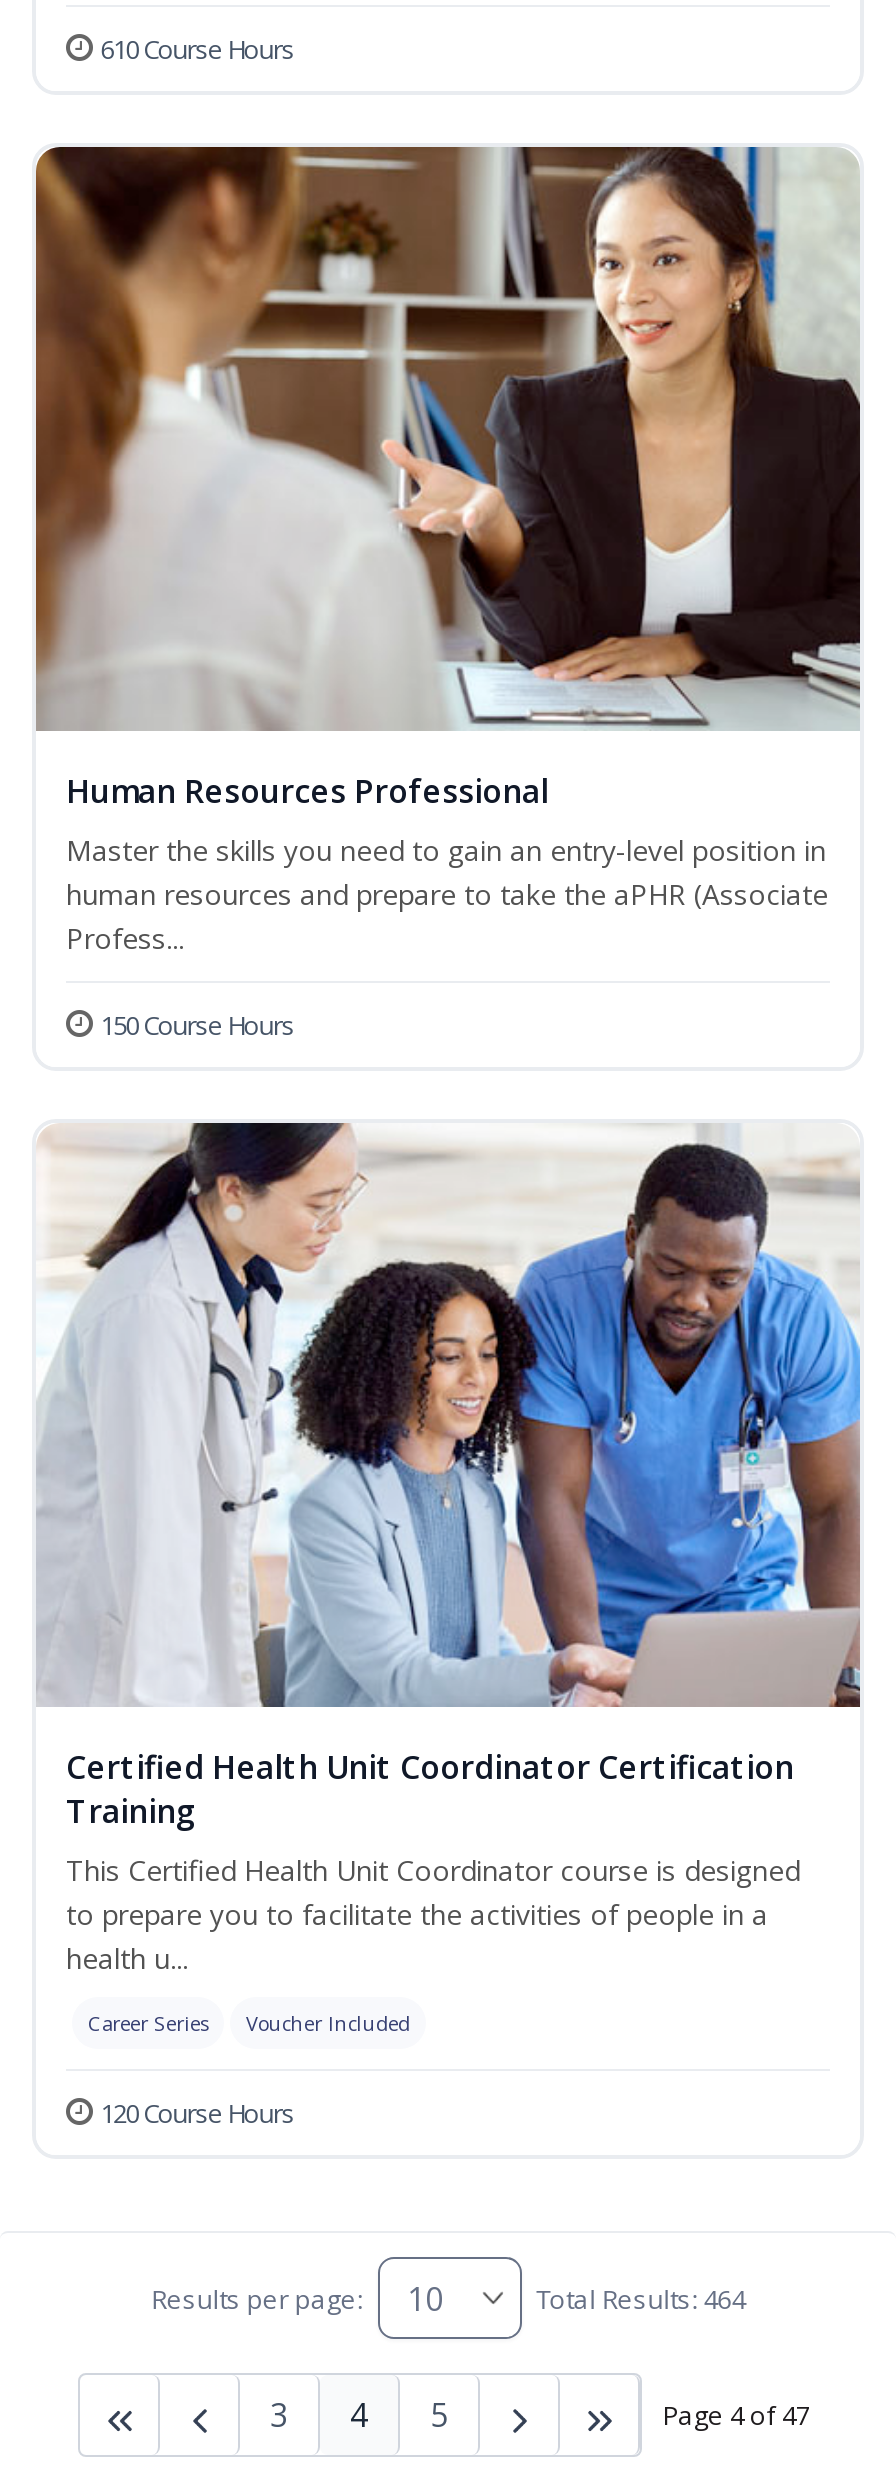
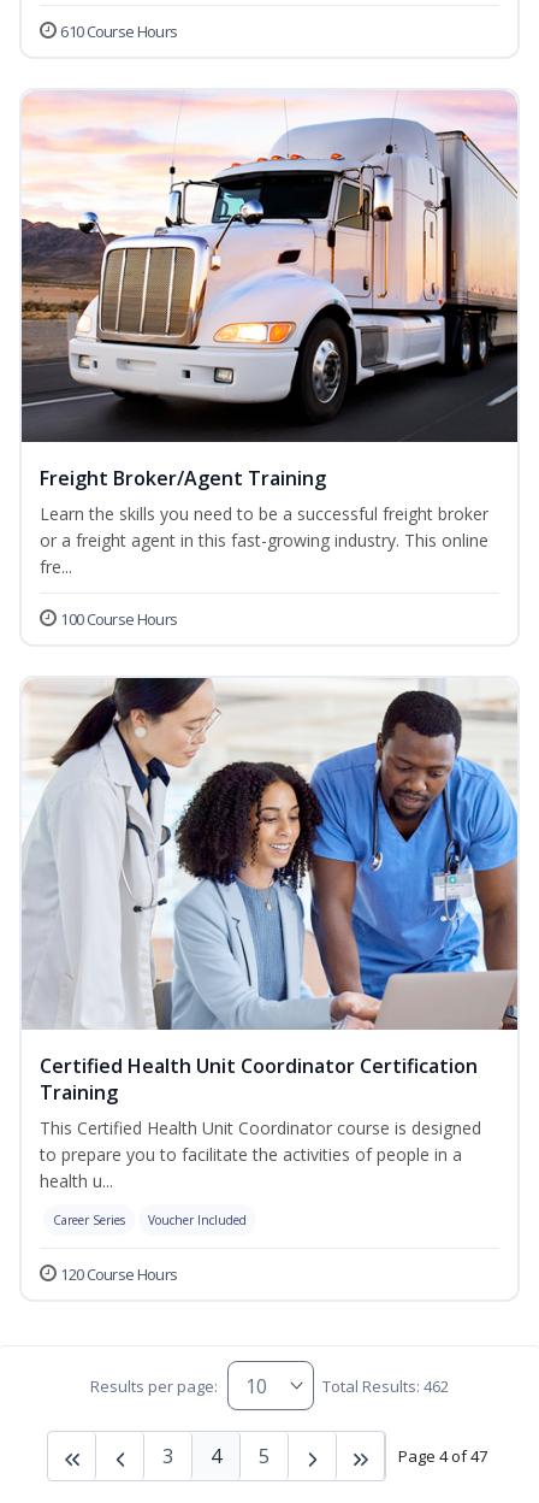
- [image]
- Human Resources Professional
- Master the skills you need to gain an entry-level position in
- human resources and prepare to take the aPHR (Associate
- Profess...
+ [image]
+ Freight Broker/Agent Training
+ Learn the skills you need to be a successful freight broker
+ or a freight agent in this fast-growing industry. This online
+ fre...

- 150 Course Hours
+ 100 Course Hours

- Total Results: 464
+ Total Results: 462
